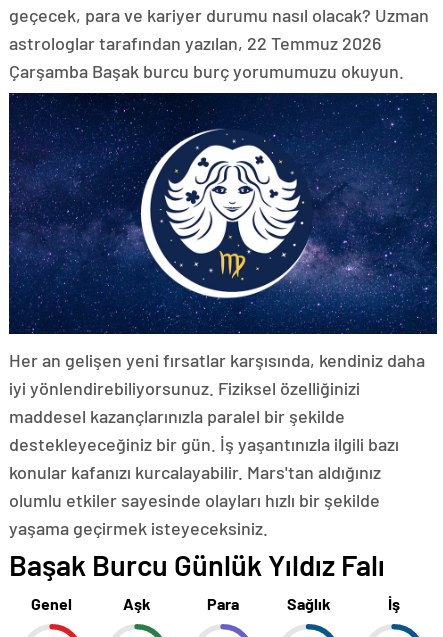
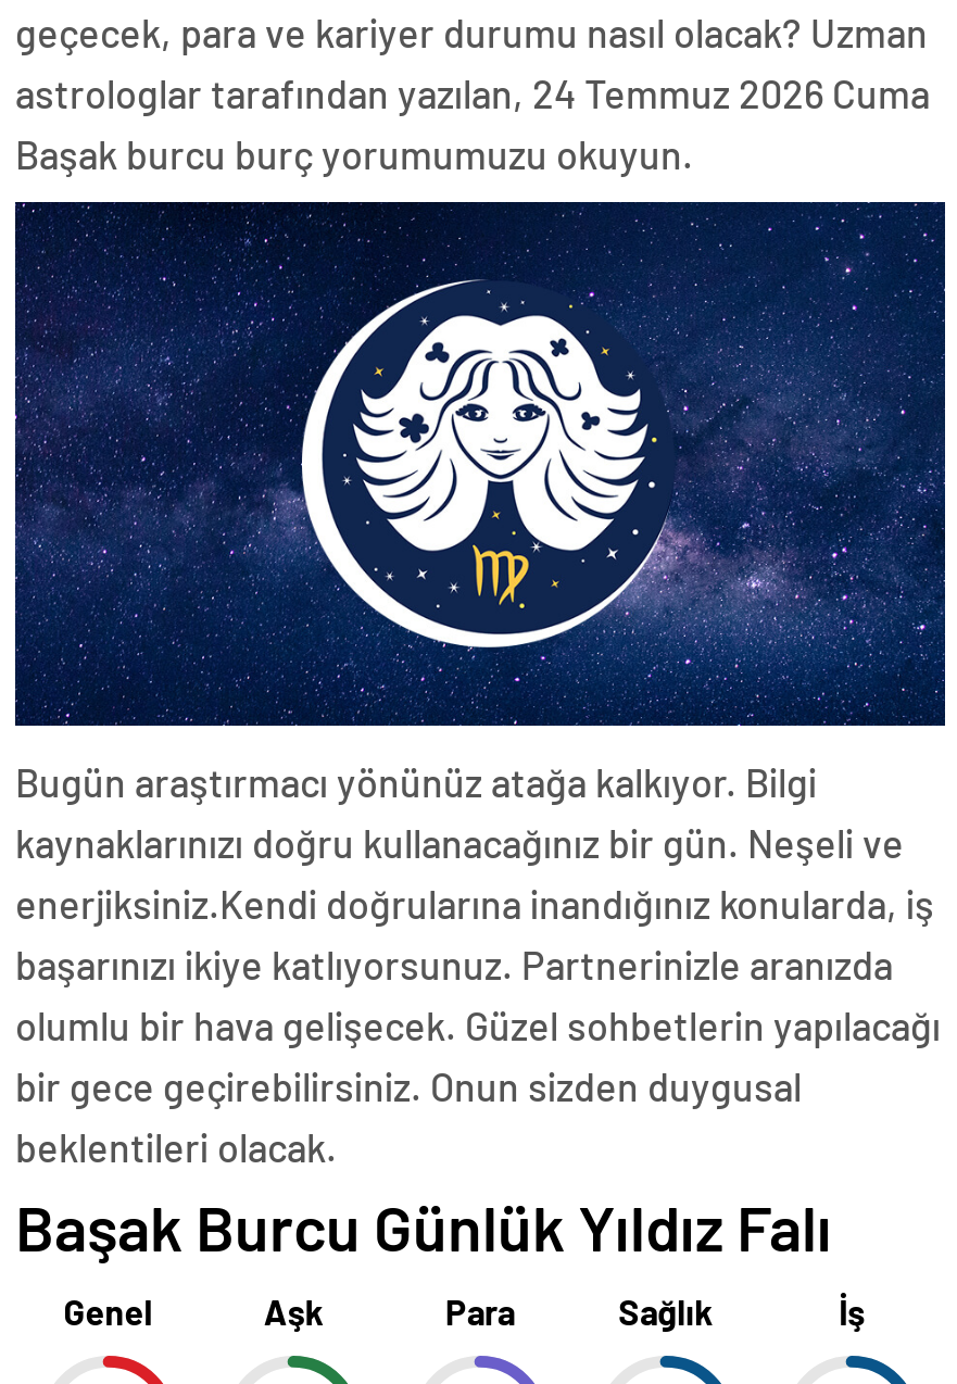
- astrologlar tarafından yazılan, 22 Temmuz 2026
- Çarşamba Başak burcu burç yorumumuzu okuyun.
+ astrologlar tarafından yazılan, 24 Temmuz 2026 Cuma
+ Başak burcu burç yorumumuzu okuyun.

- Her an gelişen yeni fırsatlar karşısında, kendiniz daha
- iyi yönlendirebiliyorsunuz. Fiziksel özelliğinizi
- maddesel kazançlarınızla paralel bir şekilde
- destekleyeceğiniz bir gün. İş yaşantınızla ilgili bazı
- konular kafanızı kurcalayabilir. Mars'tan aldığınız
- olumlu etkiler sayesinde olayları hızlı bir şekilde
- yaşama geçirmek isteyeceksiniz.
+ Bugün araştırmacı yönünüz atağa kalkıyor. Bilgi
+ kaynaklarınızı doğru kullanacağınız bir gün. Neşeli ve
+ enerjiksiniz.Kendi doğrularına inandığınız konularda, iş
+ başarınızı ikiye katlıyorsunuz. Partnerinizle aranızda
+ olumlu bir hava gelişecek. Güzel sohbetlerin yapılacağı
+ bir gece geçirebilirsiniz. Onun sizden duygusal
+ beklentileri olacak.
